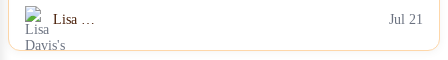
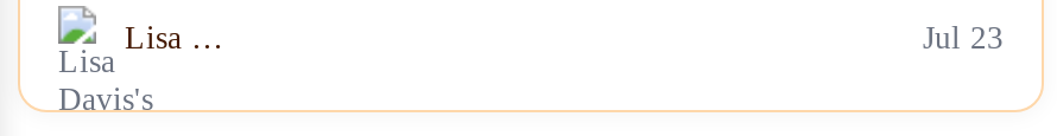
- Jul 21
+ Jul 23
